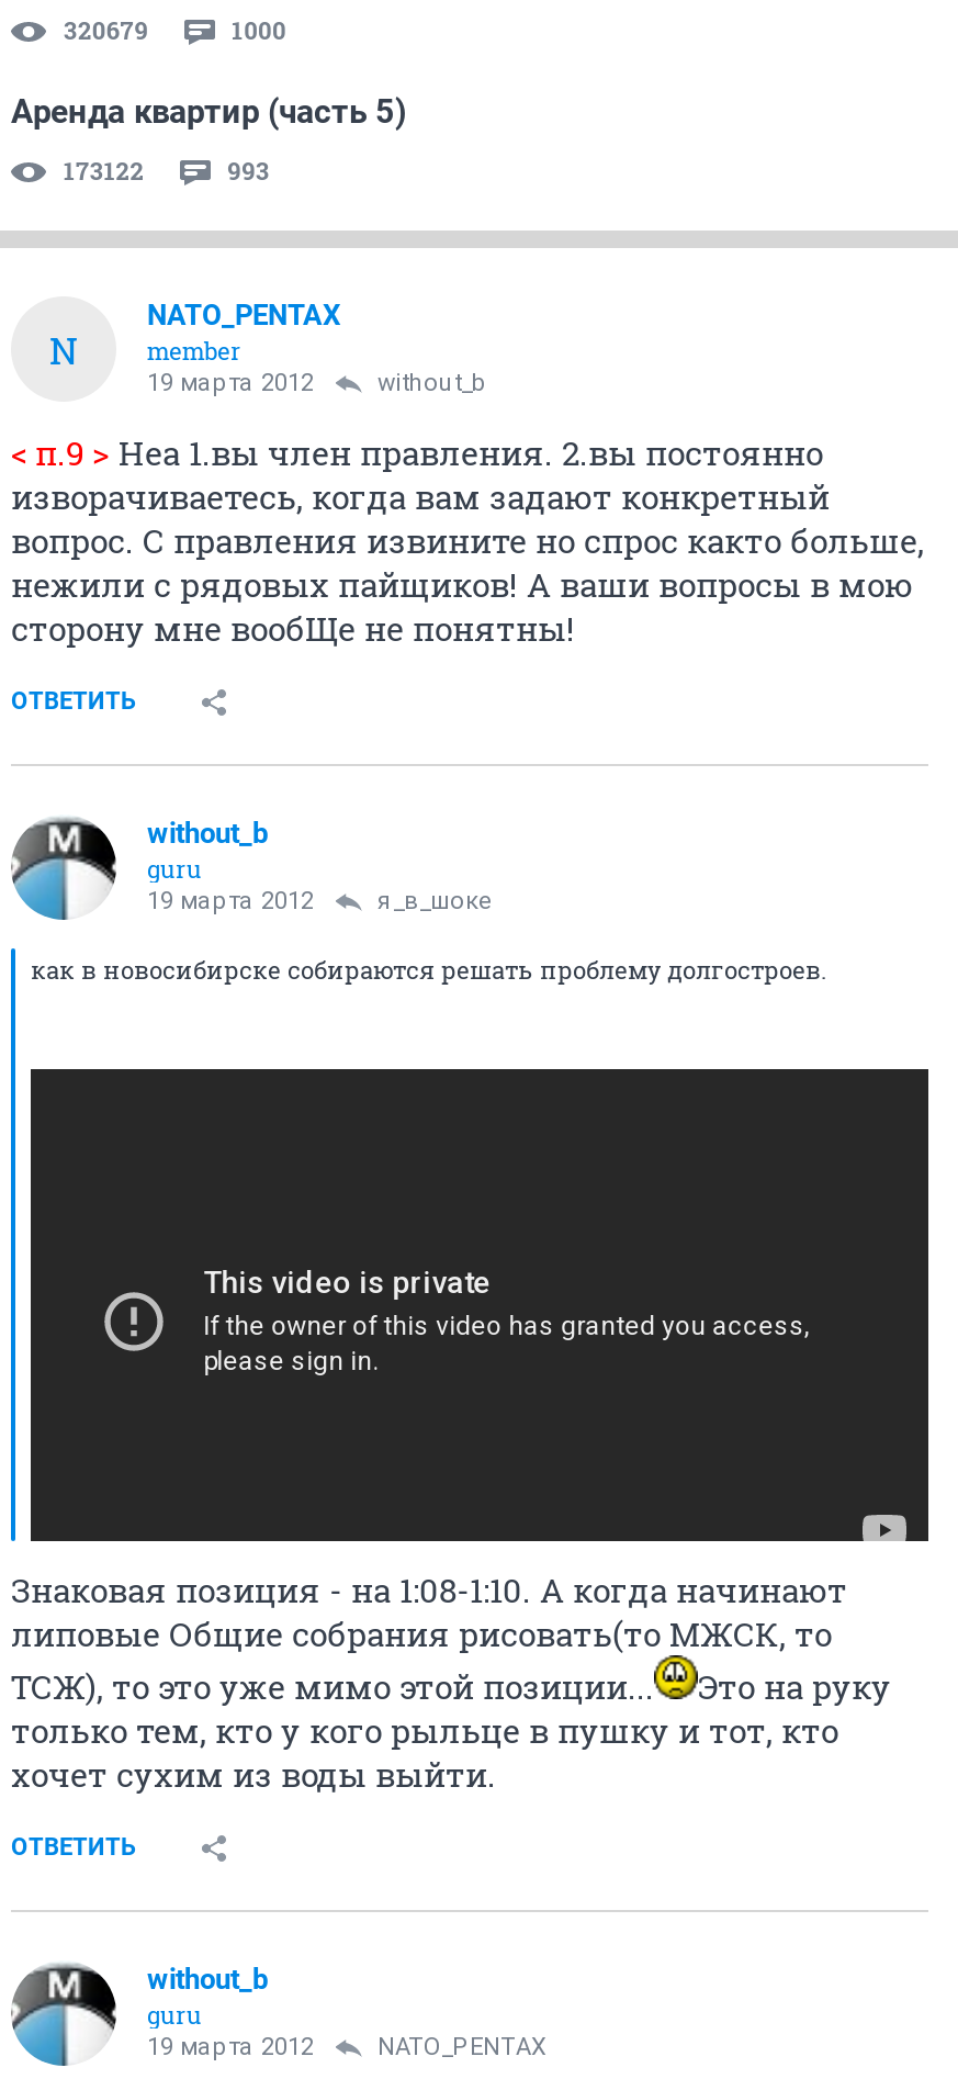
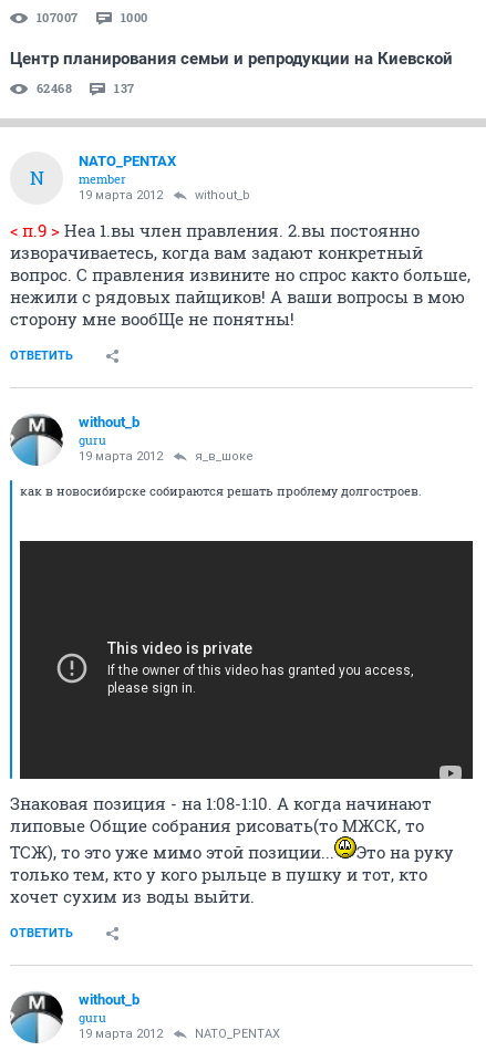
- 320679
+ 107007

- Аренда квартир (часть 5)
+ Центр планирования семьи и репродукции на Киевской

- 173122
- 993
+ 62468
+ 137
